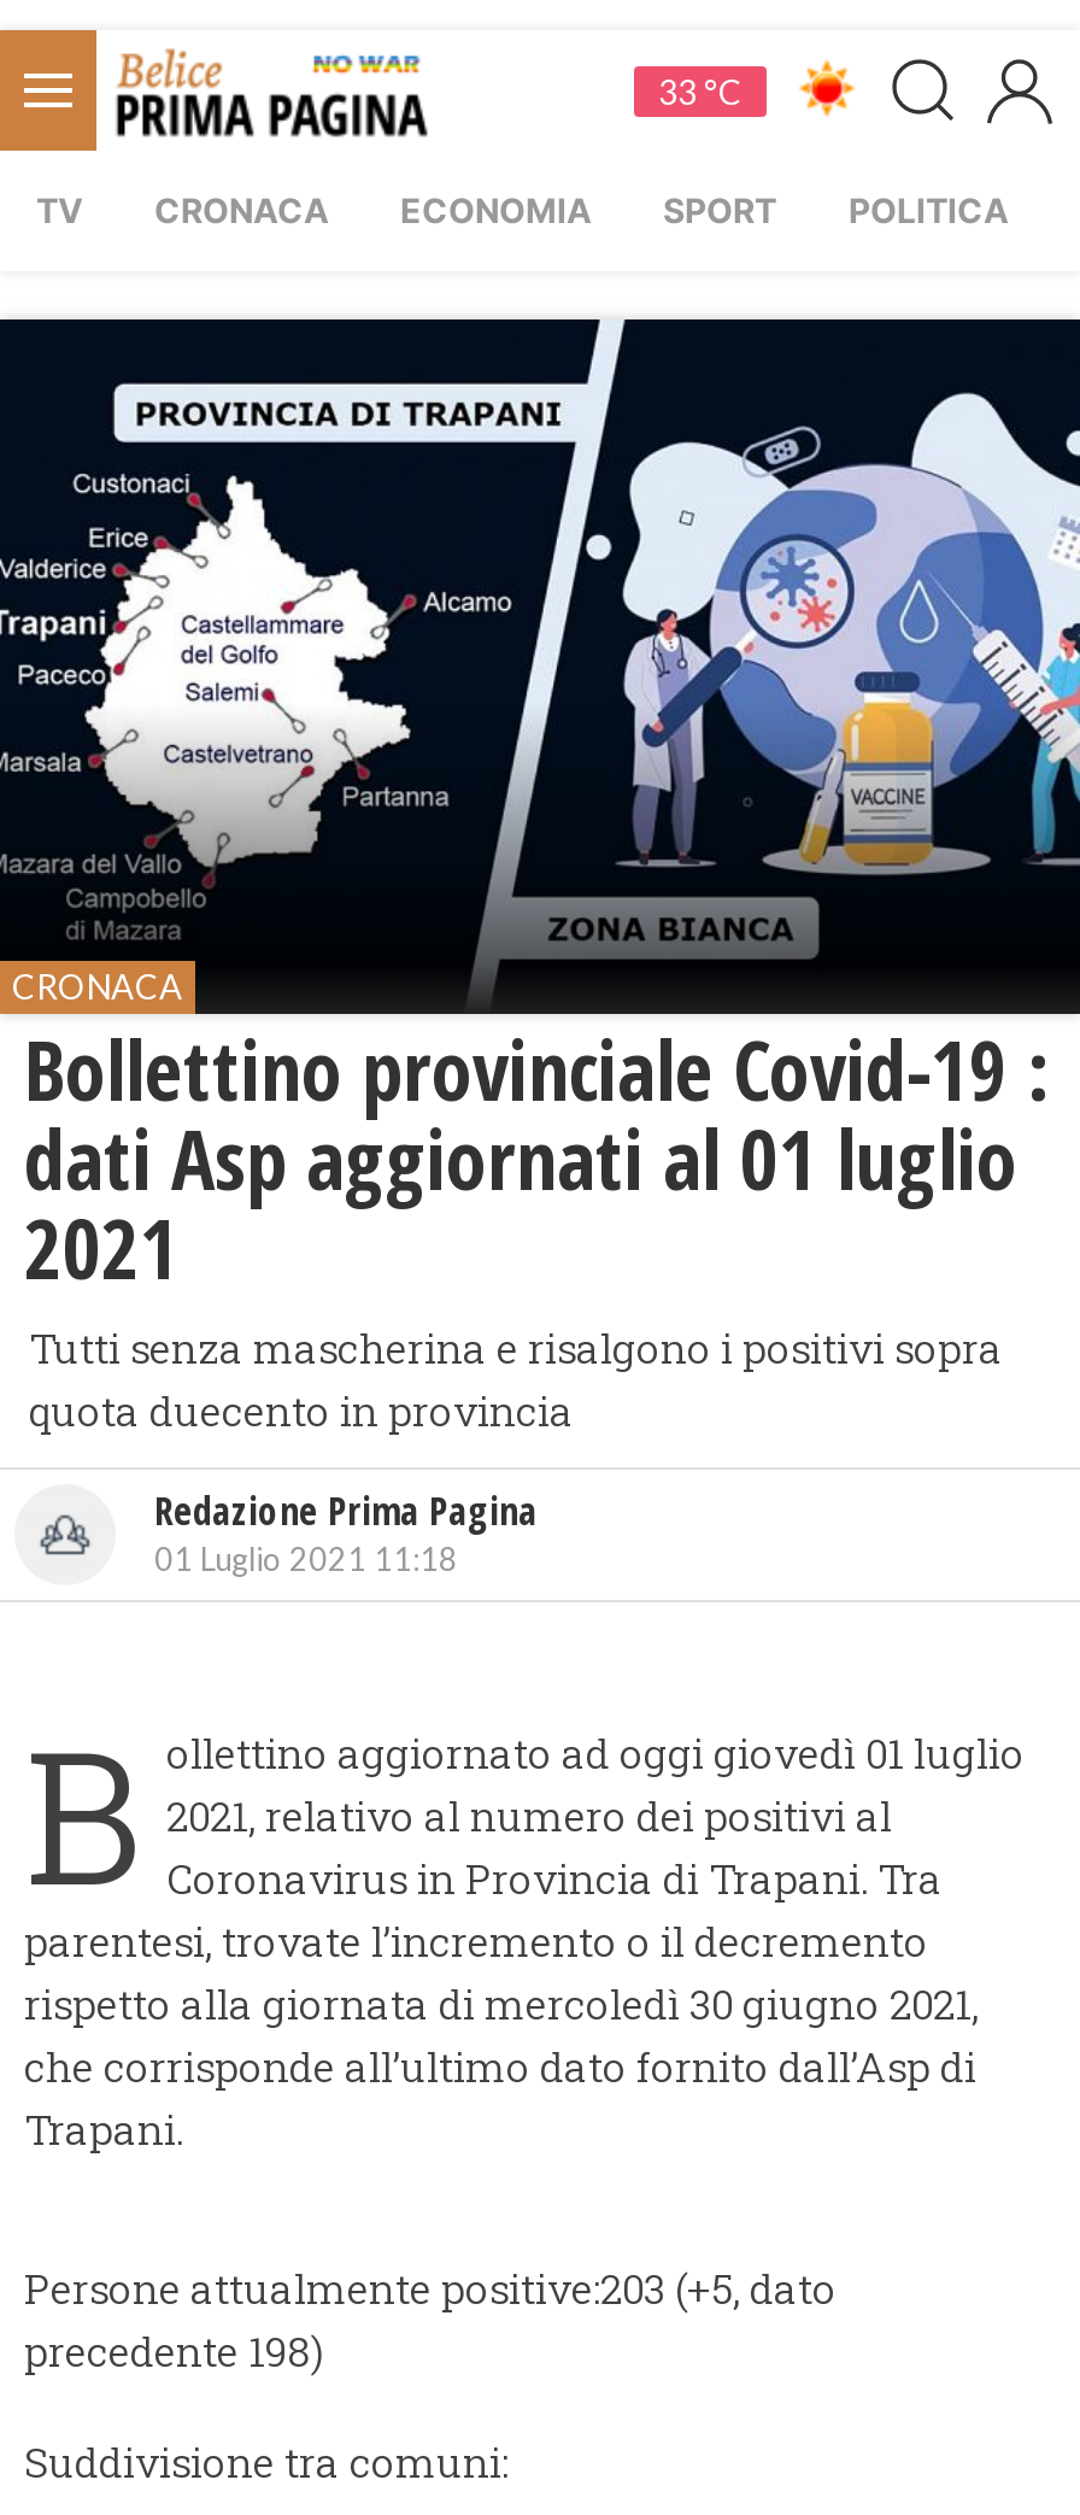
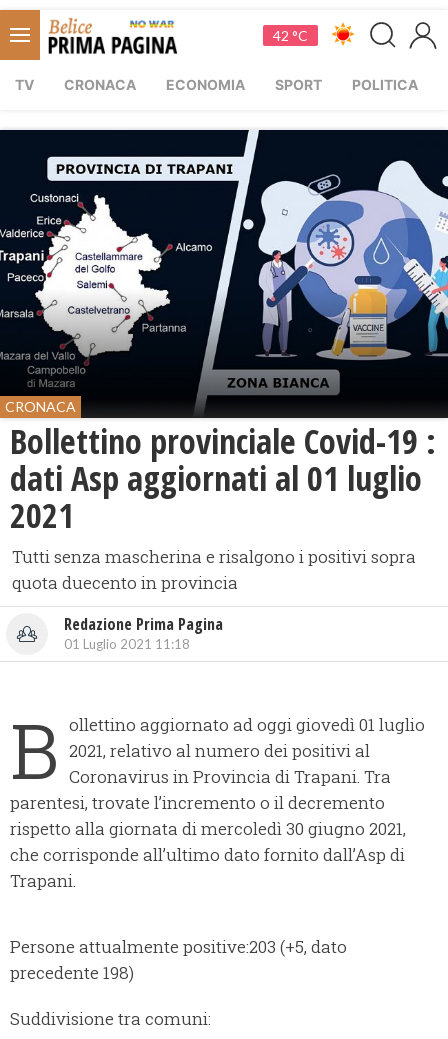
- 33 °C
+ 42 °C
